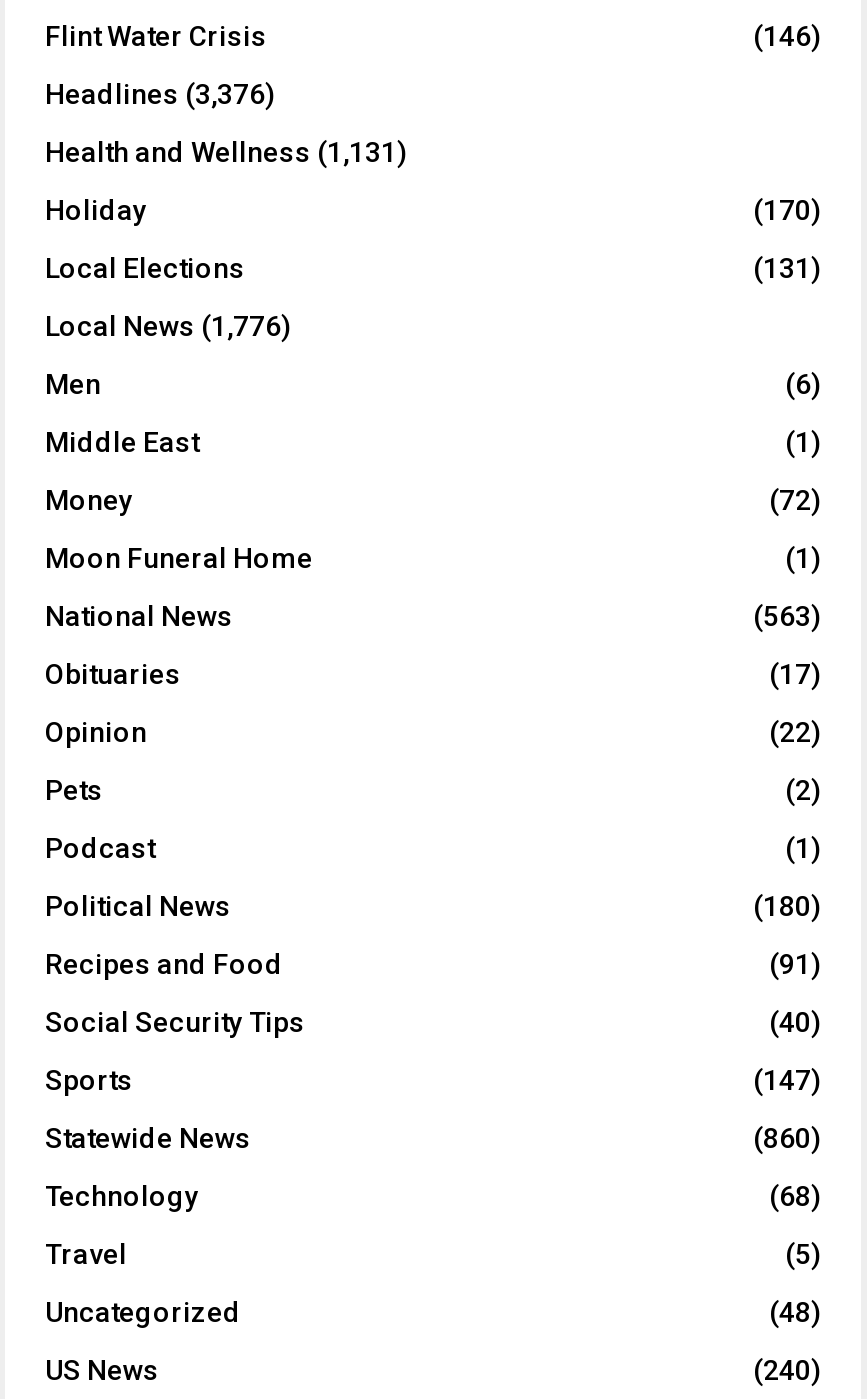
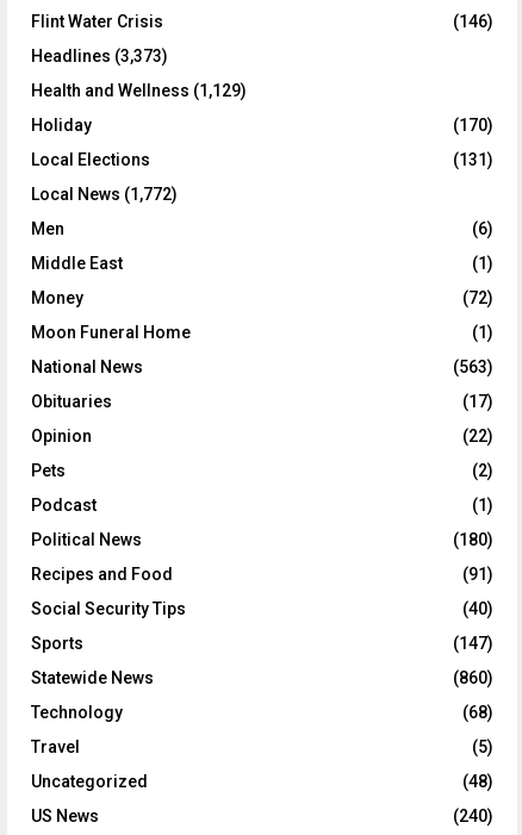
- Headlines (3,376)
+ Headlines (3,373)

- Health and Wellness (1,131)
+ Health and Wellness (1,129)

- Local News (1,776)
+ Local News (1,772)
